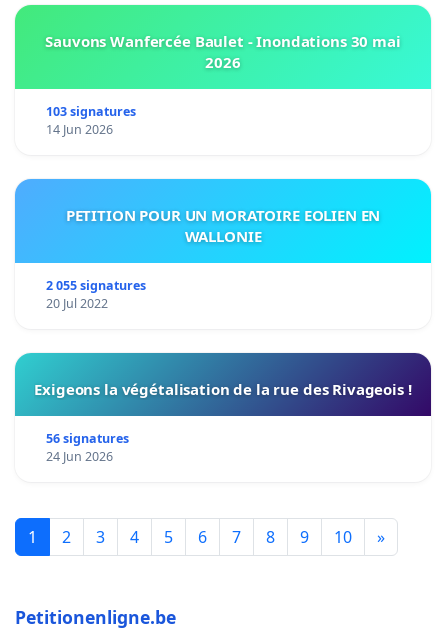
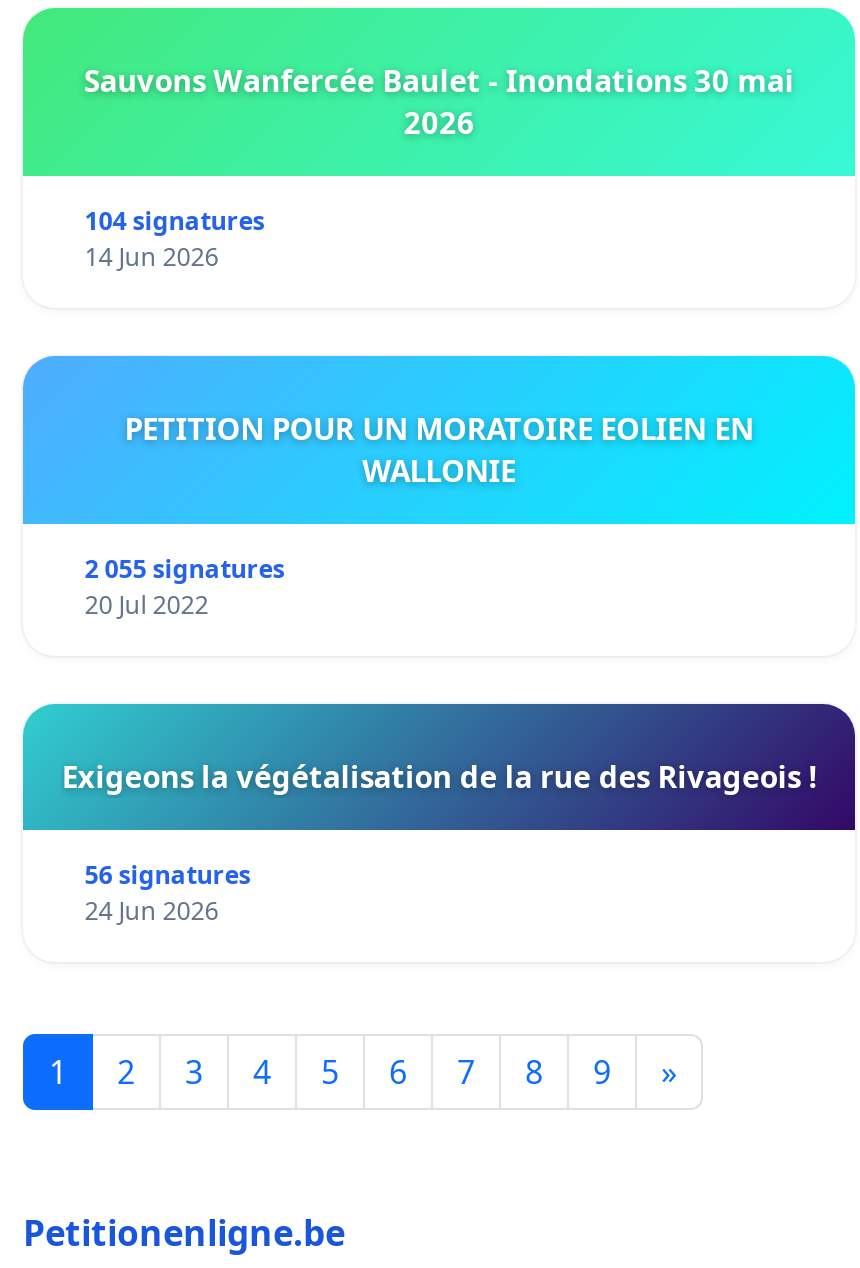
- 103 signatures
+ 104 signatures

- 10
